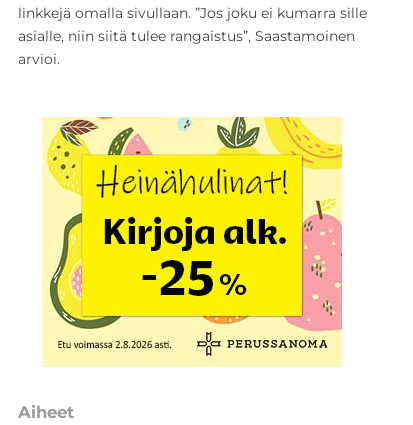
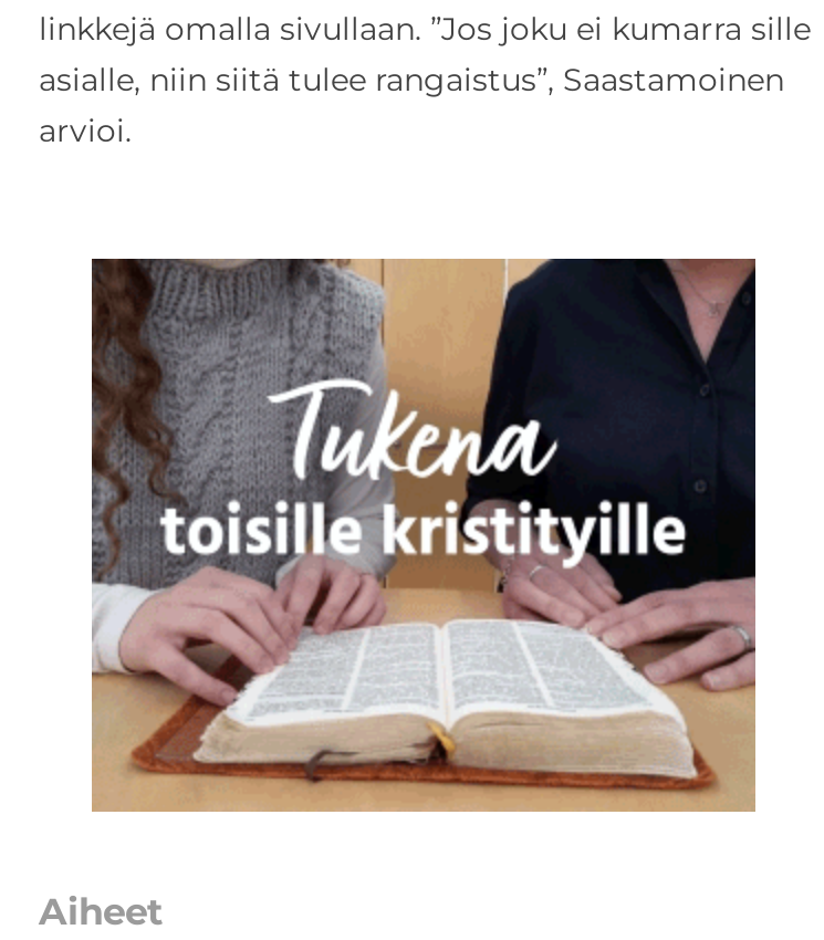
- [image]
+ [image]
